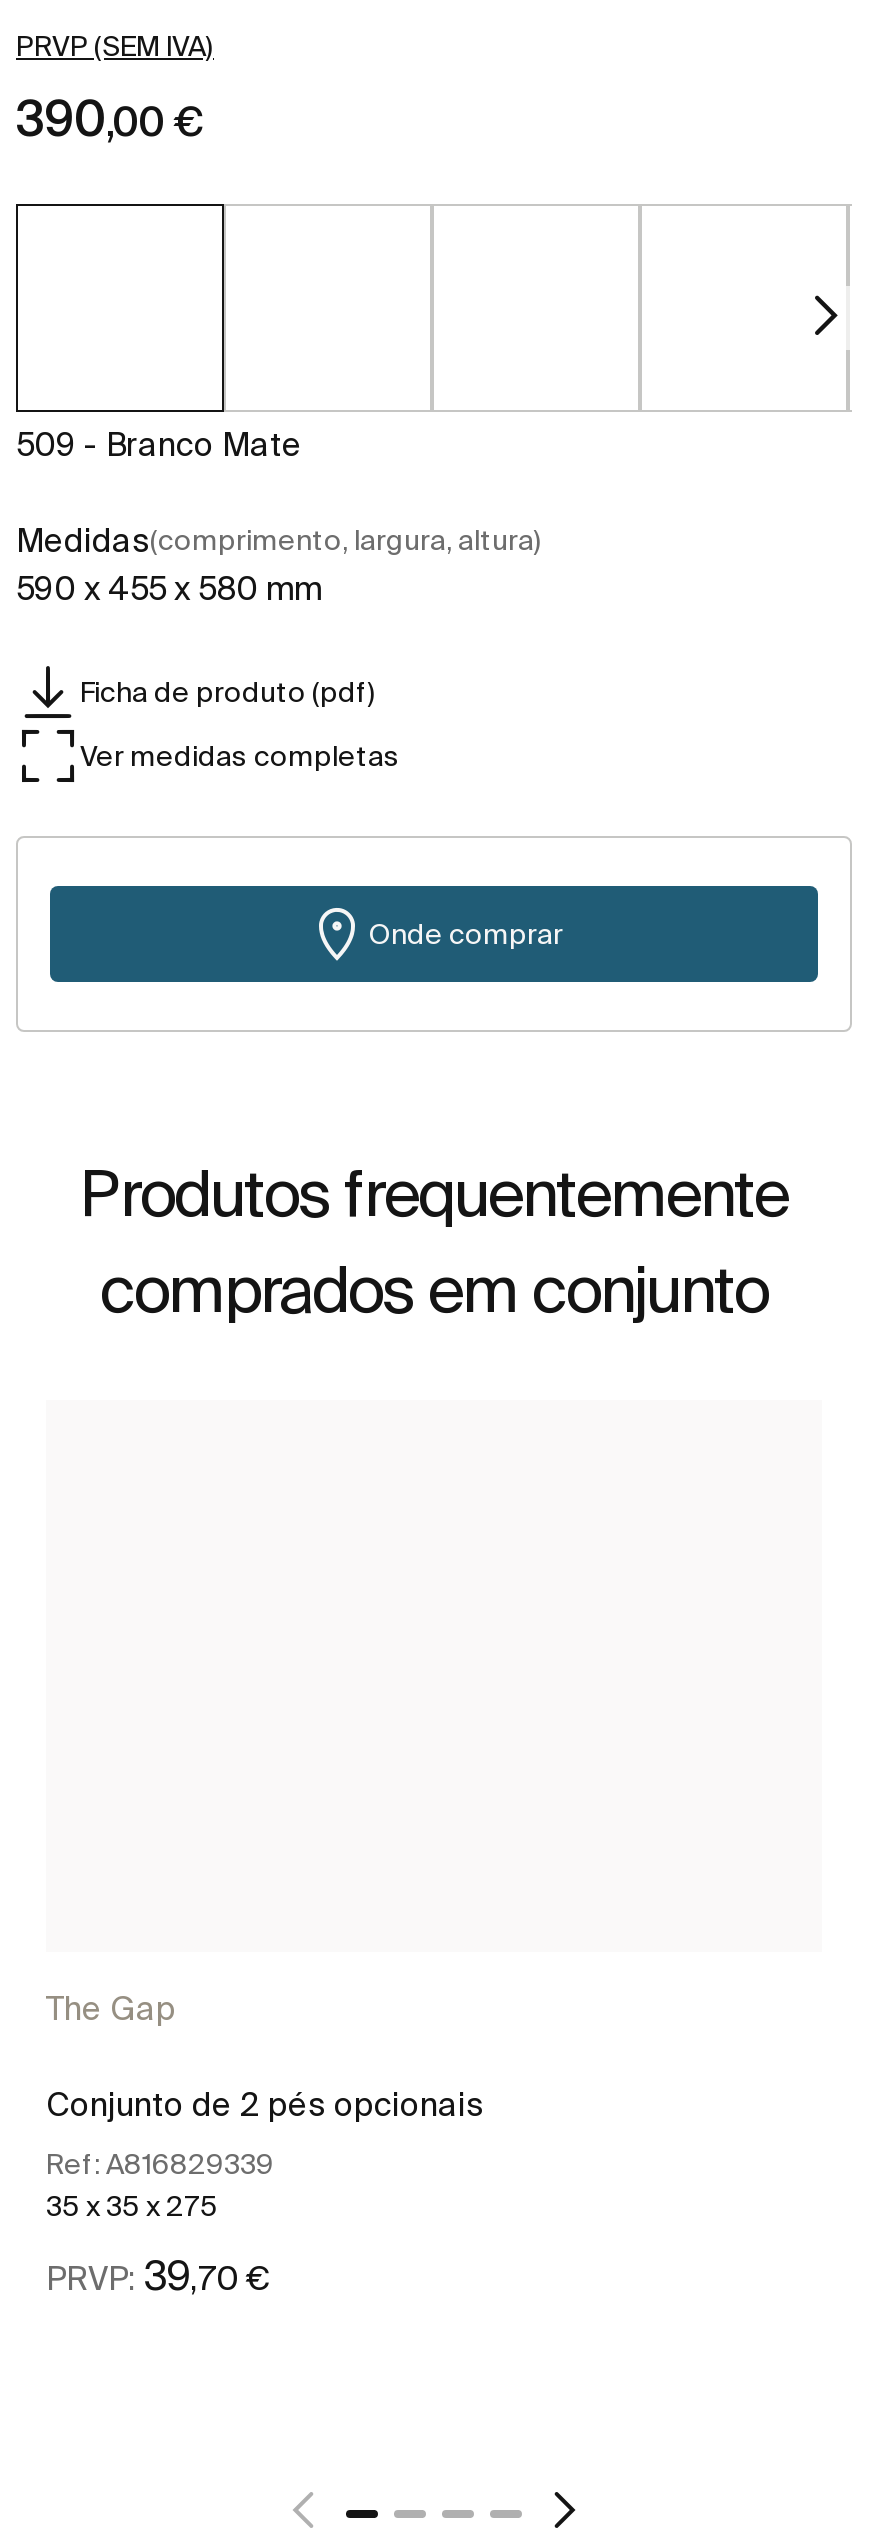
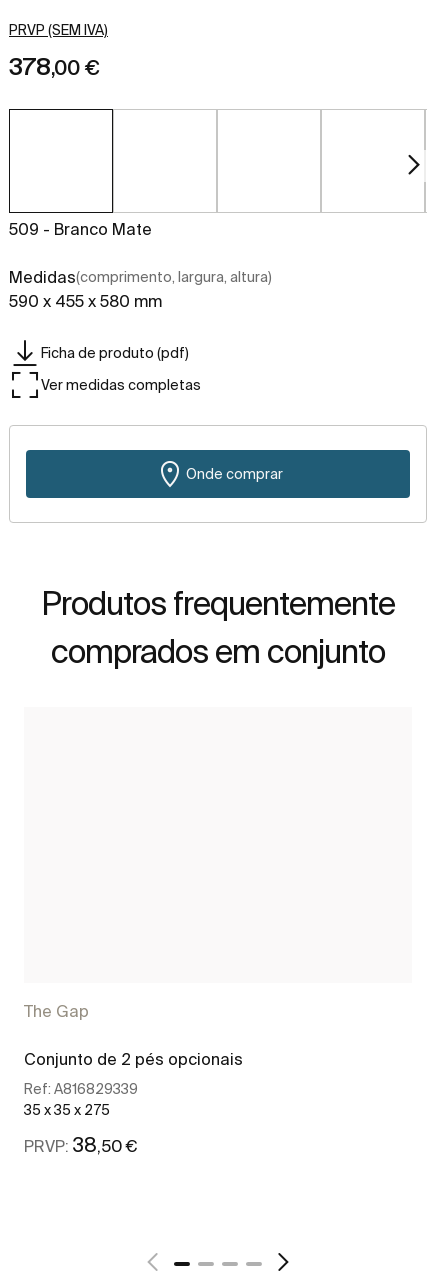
- 390,00 €
+ 378,00 €

- PRVP: 39,70 €
+ PRVP: 38,50 €
